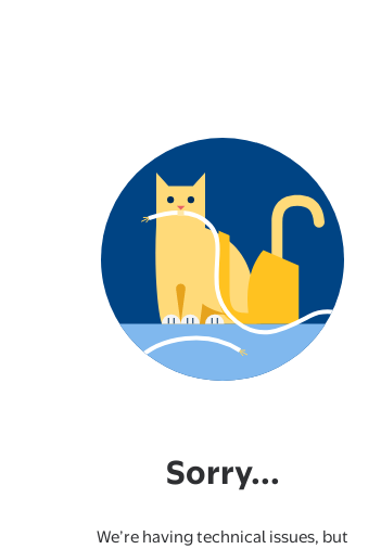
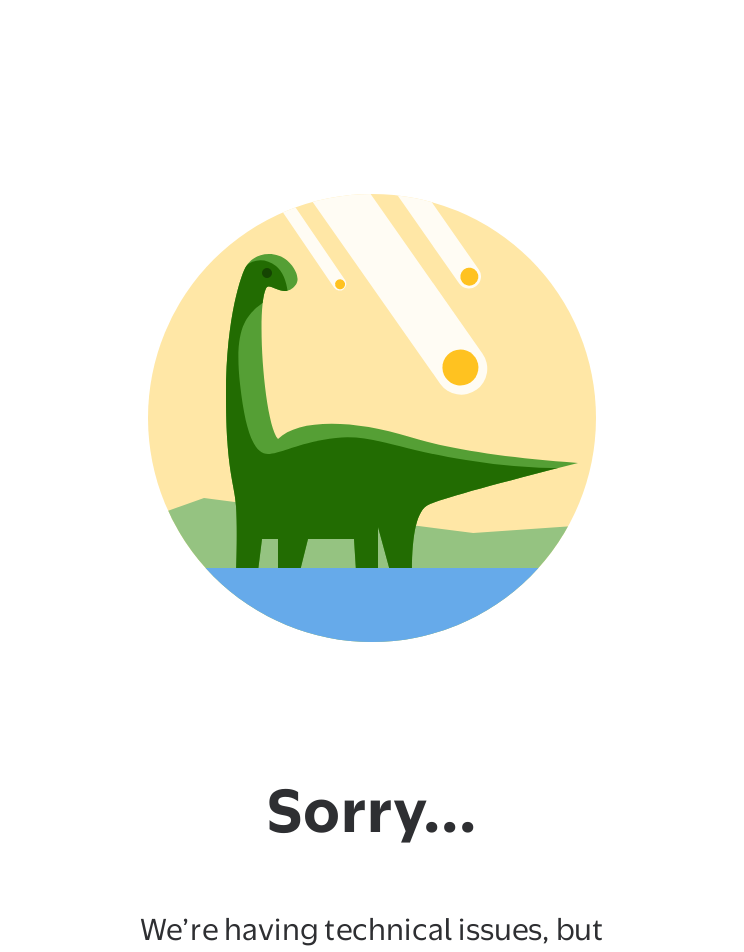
- [image]
+ [image]
